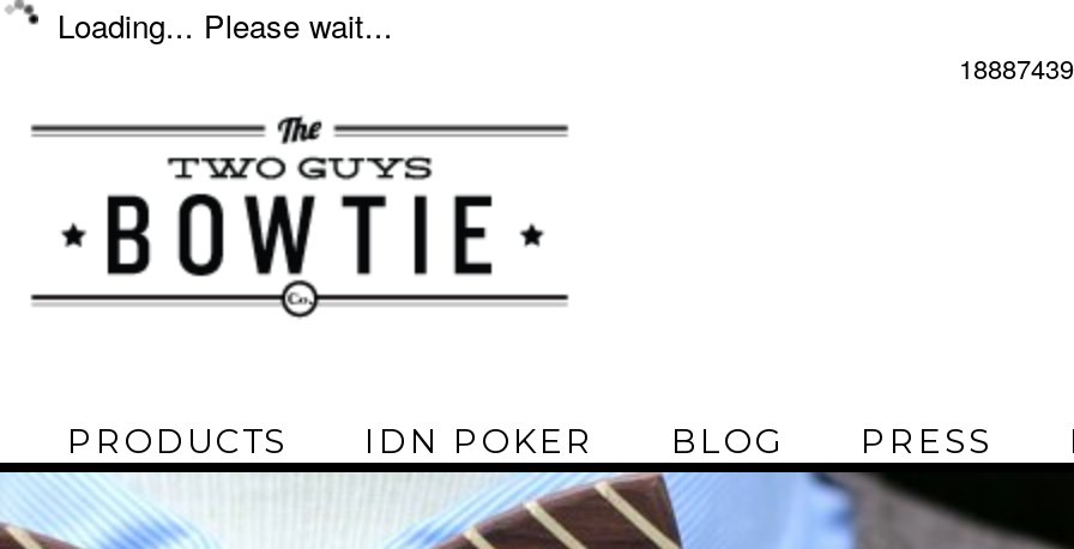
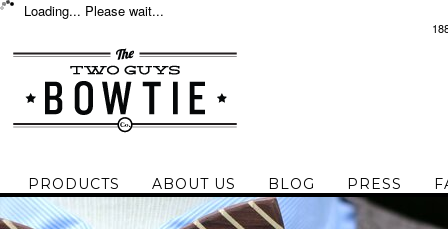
- IDN POKER
+ ABOUT US
